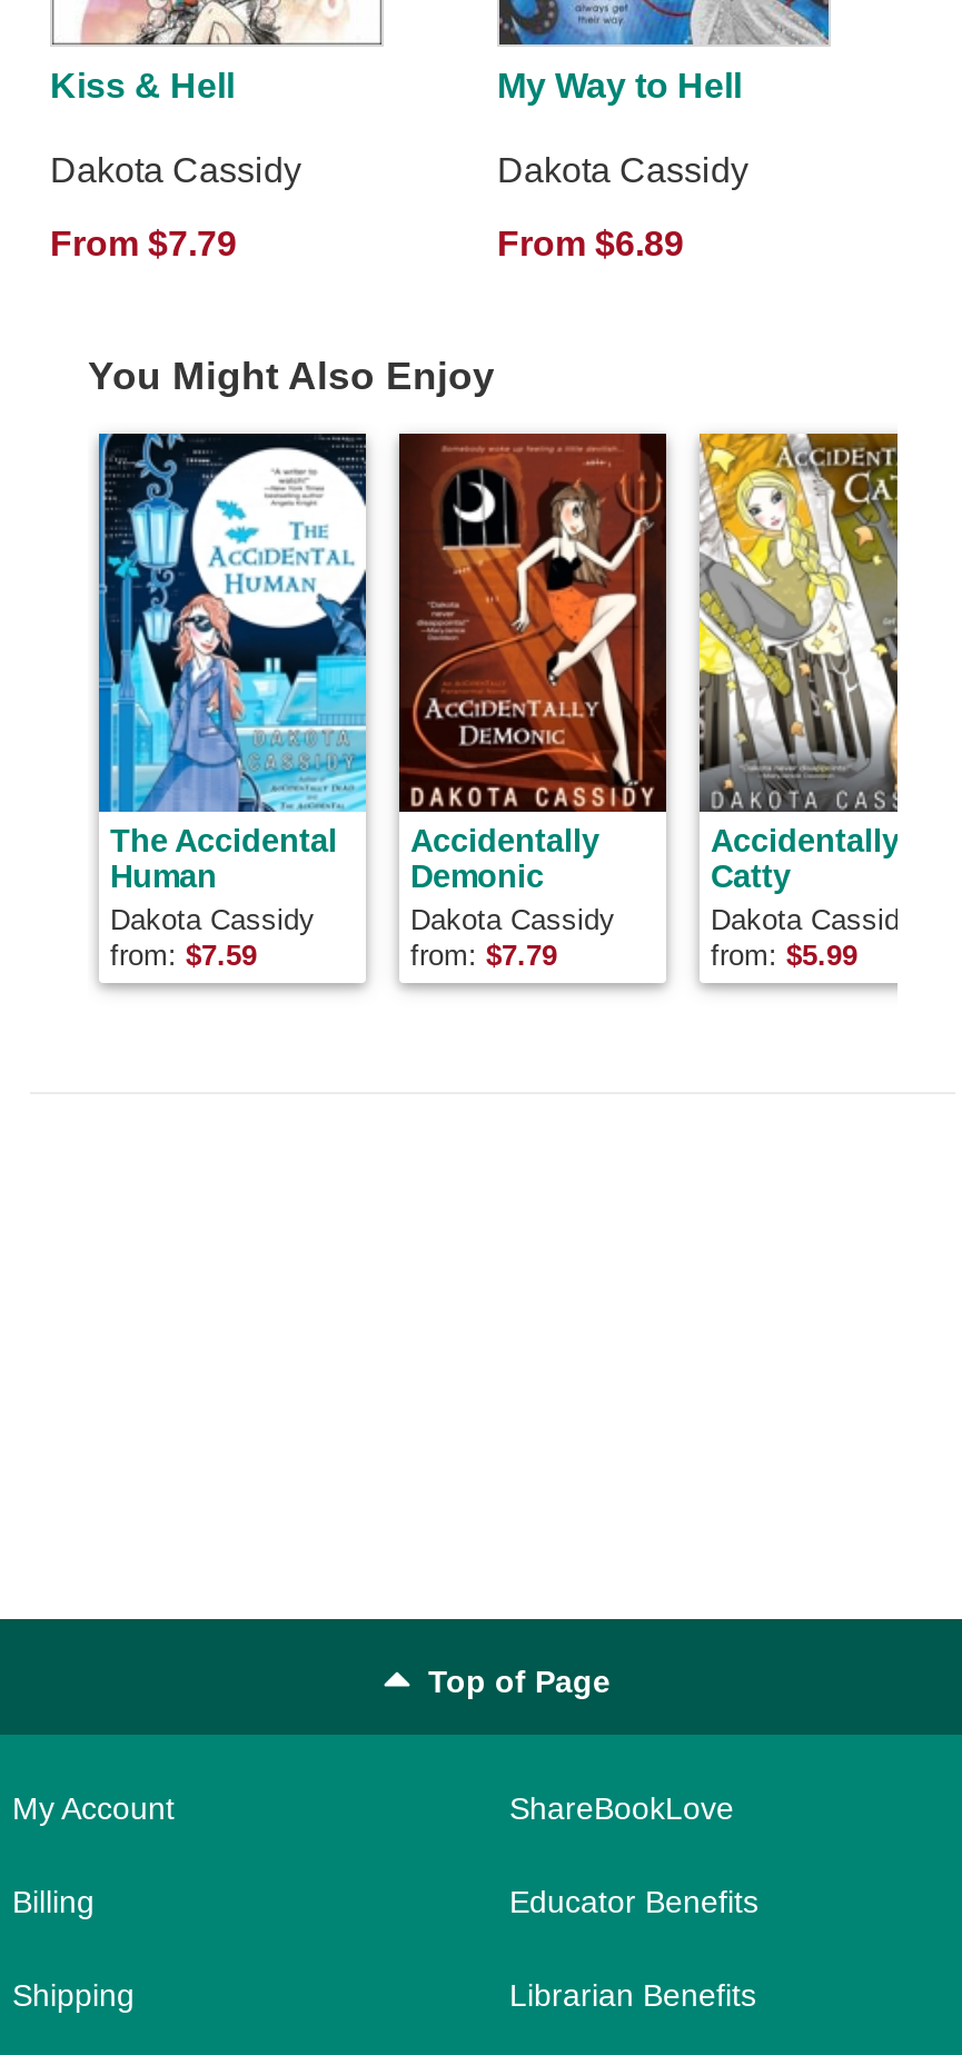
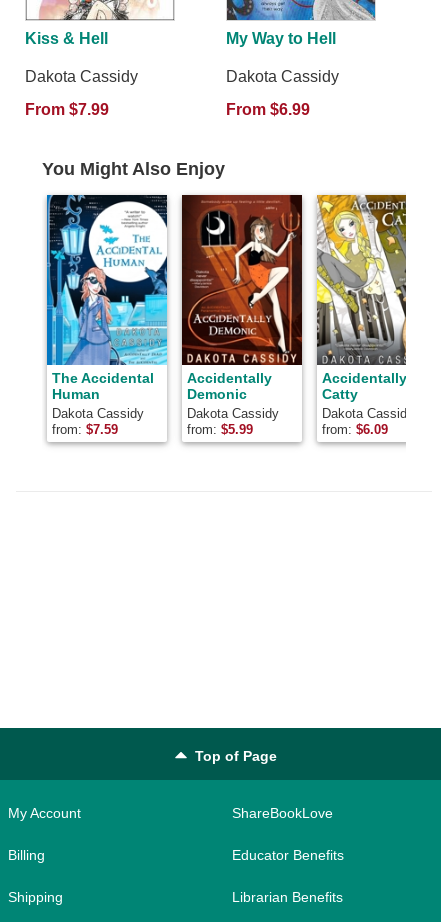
- From $7.79
+ From $7.99

- From $6.89
+ From $6.99

- from: $7.79
+ from: $5.99

- from: $5.99
+ from: $6.09
